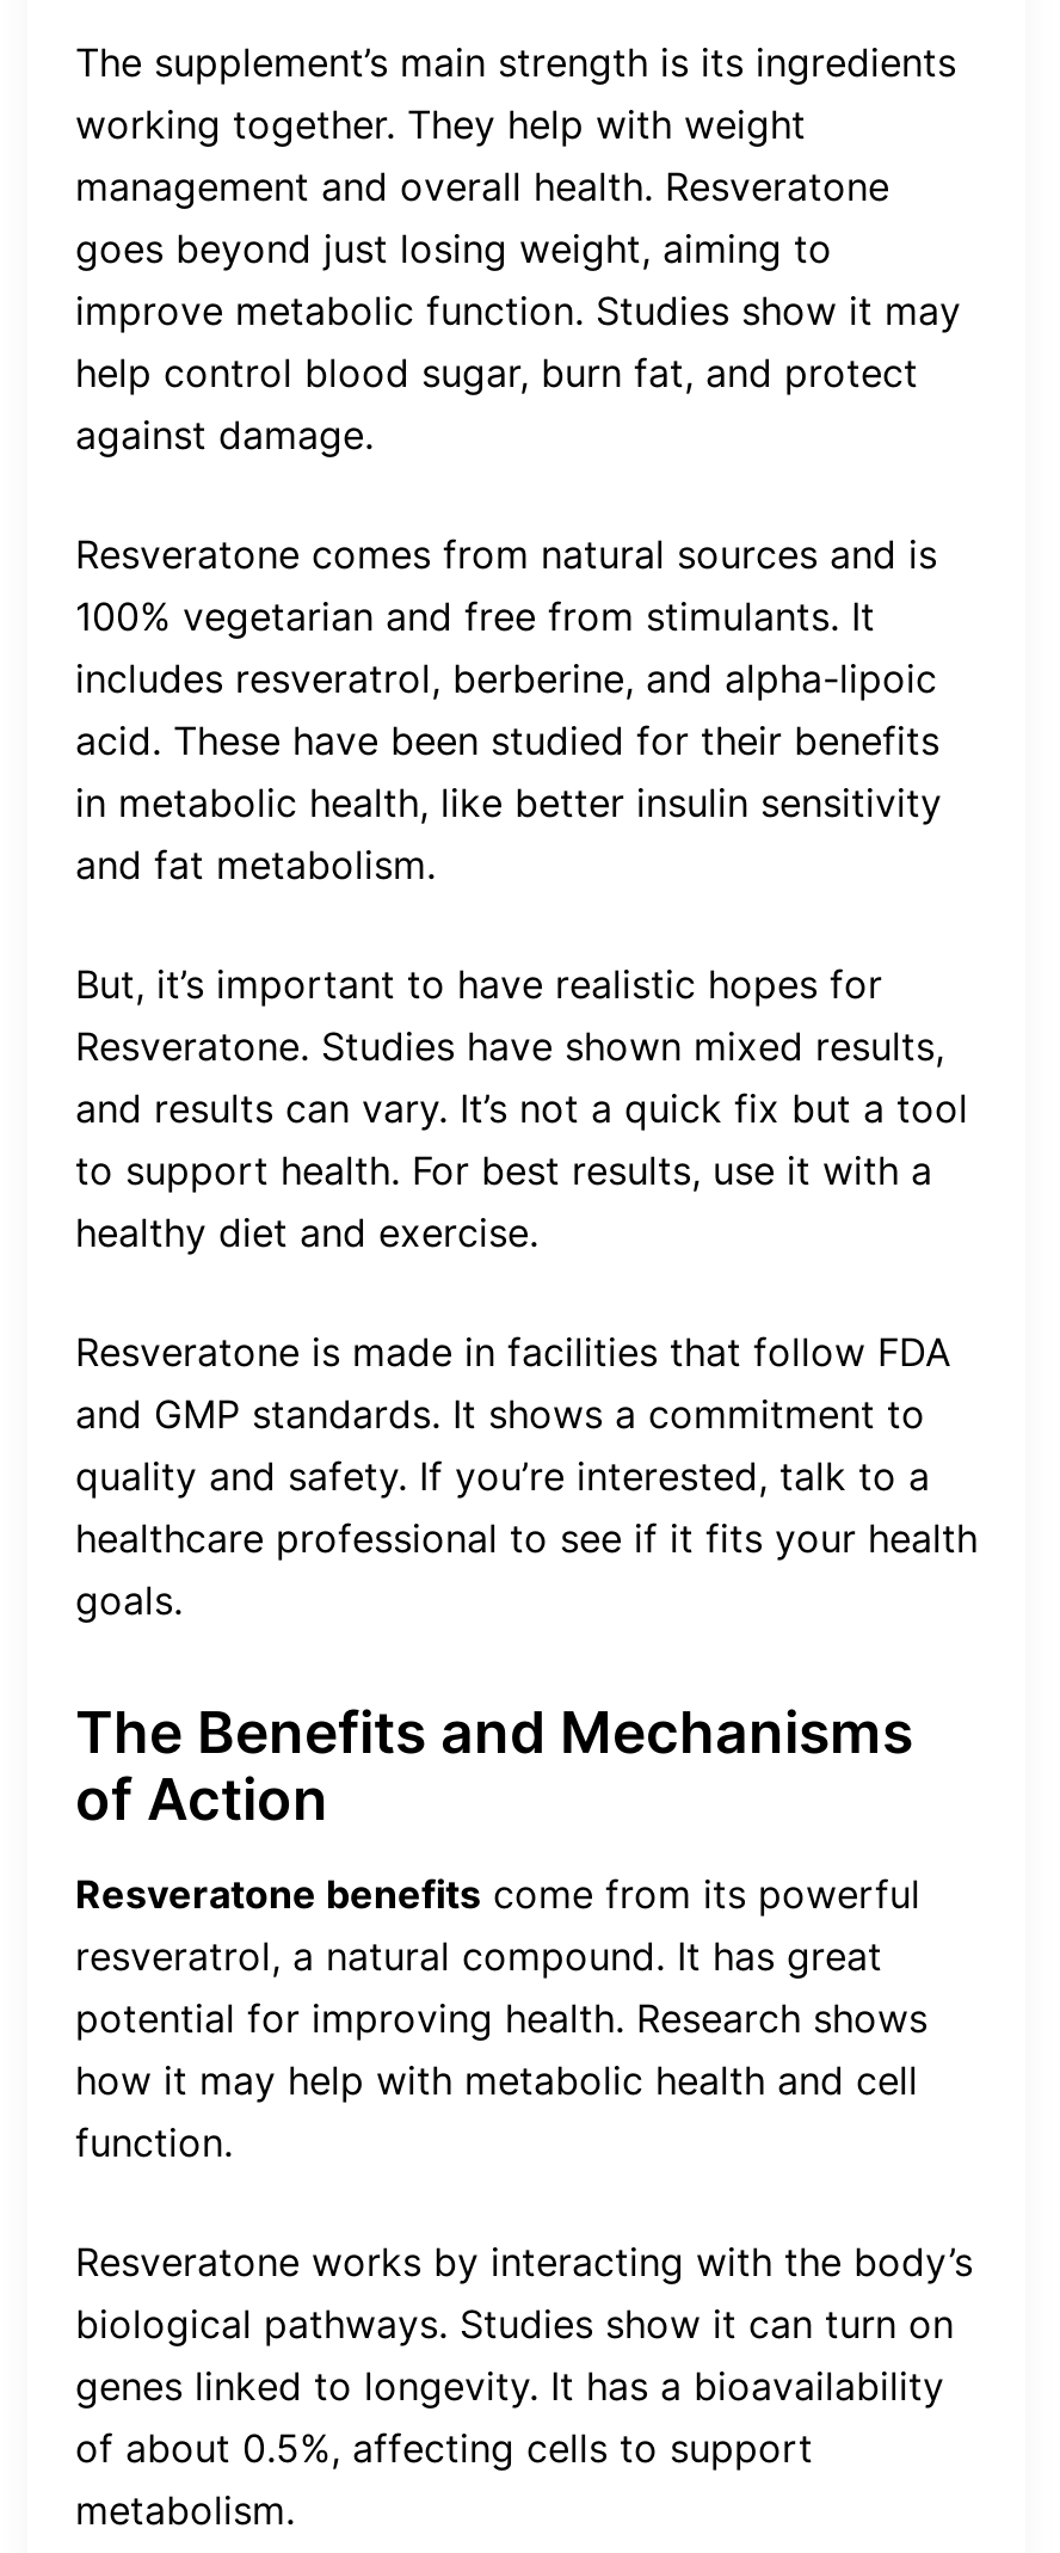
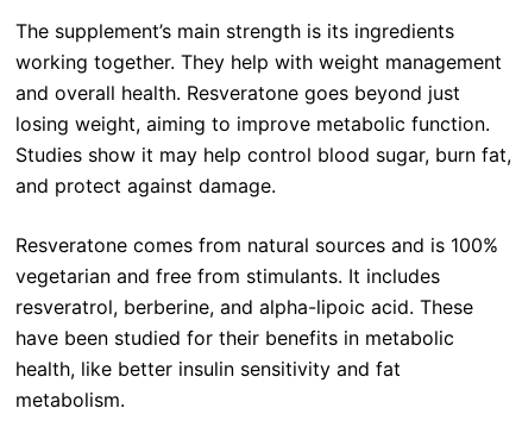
- working together. They help with weight
- management and overall health. Resveratone
- goes beyond just losing weight, aiming to
- improve metabolic function. Studies show it may
- help control blood sugar, burn fat, and protect
- against damage.
- Resveratone comes from natural sources and is
- 100% vegetarian and free from stimulants. It
- includes resveratrol, berberine, and alpha-lipoic
- acid. These have been studied for their benefits
- in metabolic health, like better insulin sensitivity
- and fat metabolism.
- But, it’s important to have realistic hopes for
- Resveratone. Studies have shown mixed results,
- and results can vary. It’s not a quick fix but a tool
- to support health. For best results, use it with a
- healthy diet and exercise.
- Resveratone is made in facilities that follow FDA
- and GMP standards. It shows a commitment to
- quality and safety. If you’re interested, talk to a
- healthcare professional to see if it fits your health
- goals.
- The Benefits and Mechanisms
- of Action
- Resveratone benefits come from its powerful
- resveratrol, a natural compound. It has great
- potential for improving health. Research shows
- how it may help with metabolic health and cell
- function.
- Resveratone works by interacting with the body’s
- biological pathways. Studies show it can turn on
- genes linked to longevity. It has a bioavailability
- of about 0.5%, affecting cells to support
+ working together. They help with weight management
+ and overall health. Resveratone goes beyond just
+ losing weight, aiming to improve metabolic function.
+ Studies show it may help control blood sugar, burn fat,
+ and protect against damage.
+ Resveratone comes from natural sources and is 100%
+ vegetarian and free from stimulants. It includes
+ resveratrol, berberine, and alpha-lipoic acid. These
+ have been studied for their benefits in metabolic
+ health, like better insulin sensitivity and fat
